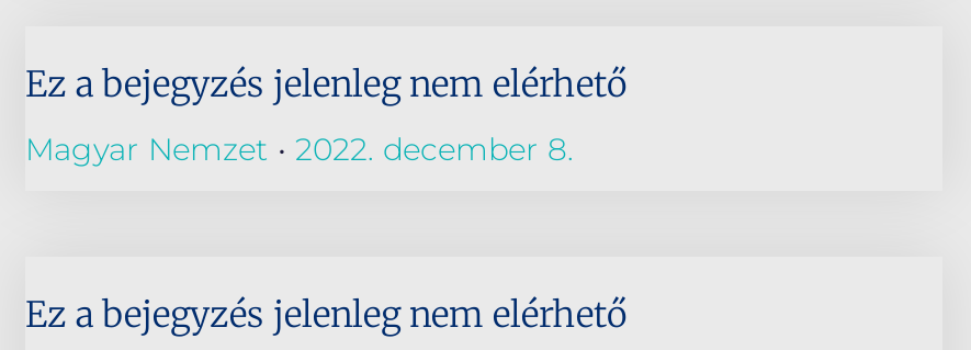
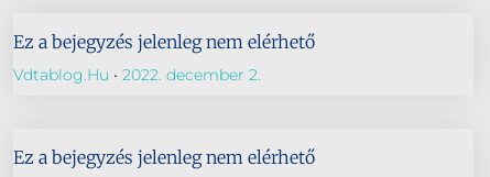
- Magyar Nemzet 2022. december 8.
+ Vdtablog.hu 2022. december 2.
